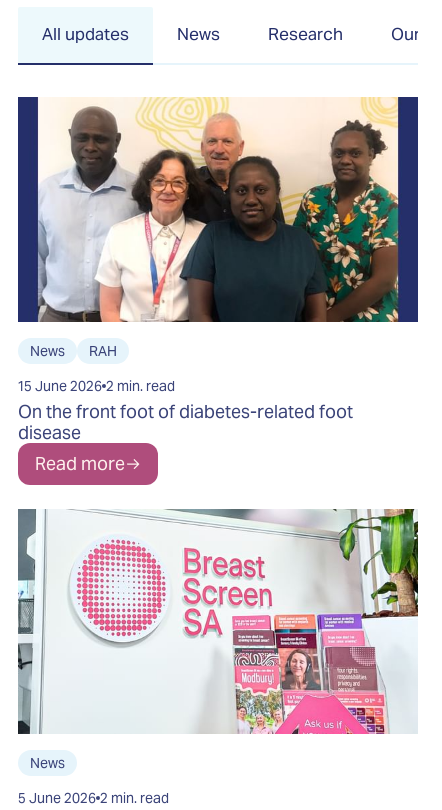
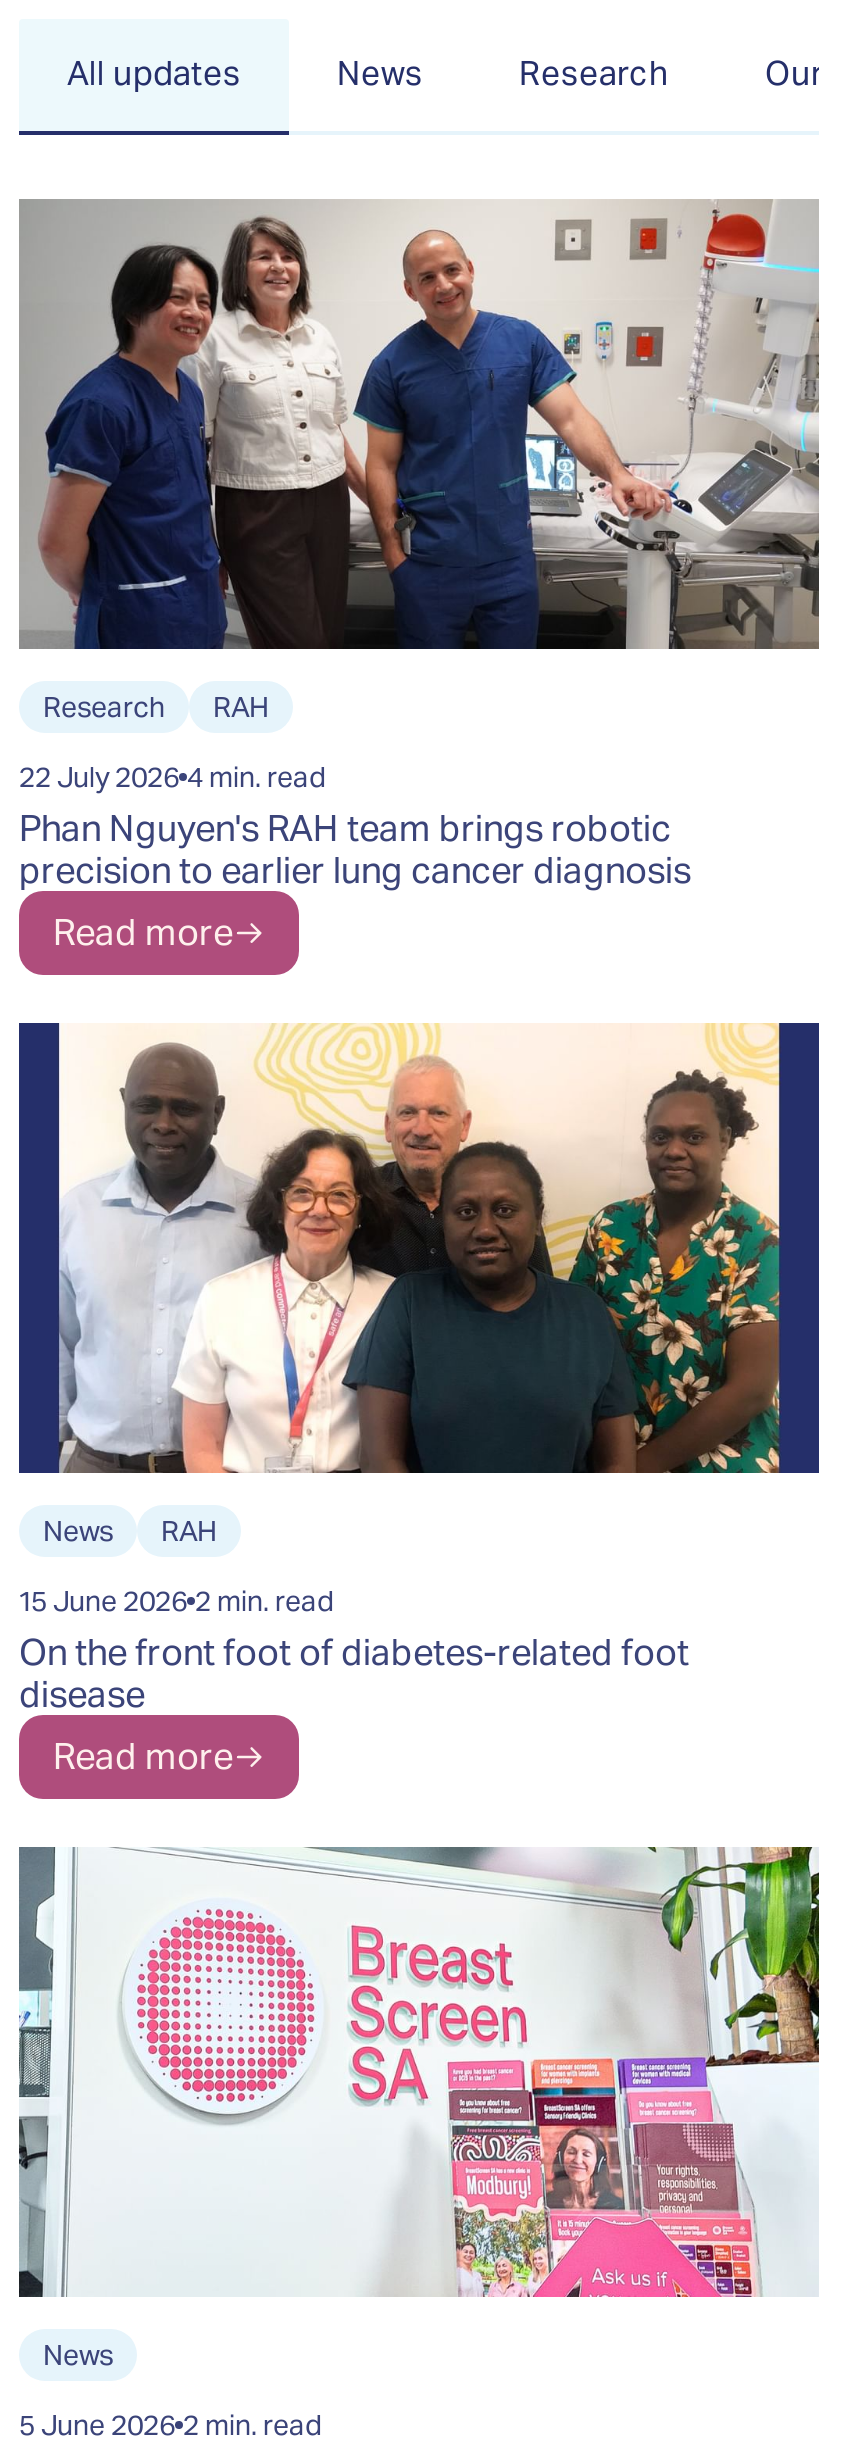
+ [image]
+ Research
+ RAH
+ 22 July 2026 4 min. read
+ Phan Nguyen's RAH team brings robotic
+ precision to earlier lung cancer diagnosis
+ Read more
